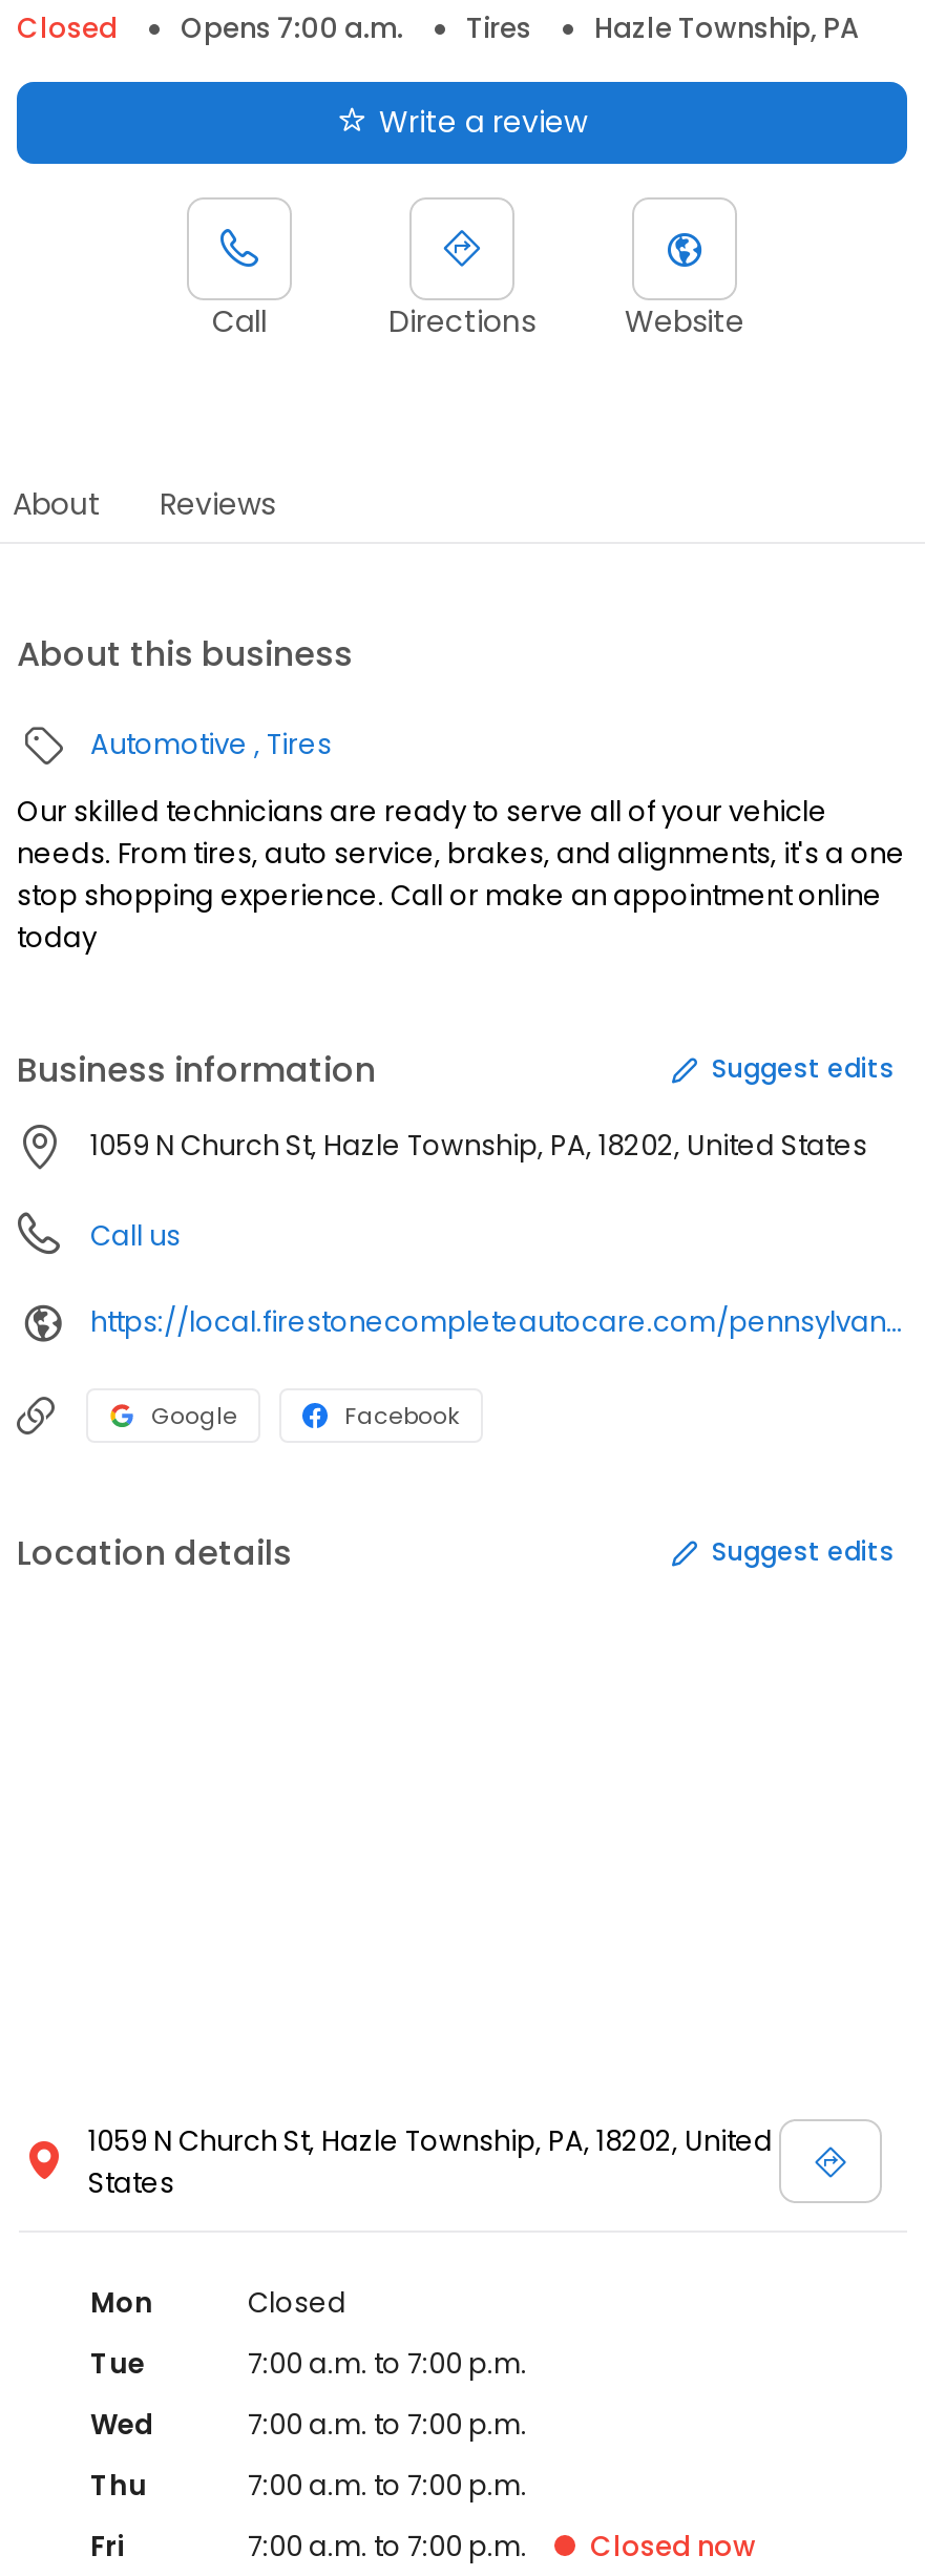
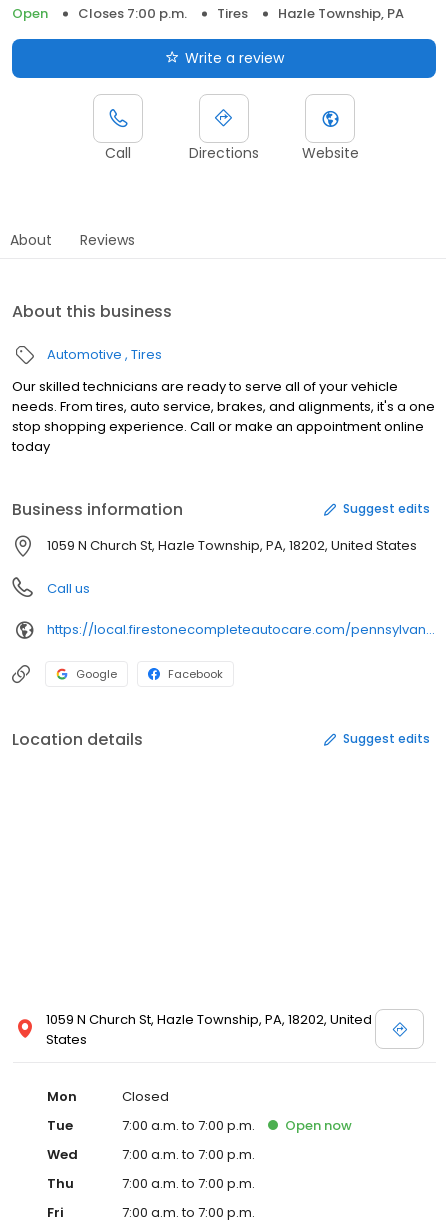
- Closed
- Opens 7:00 a.m.
+ Open
+ Closes 7:00 p.m.

+ Open now

- Closed now
